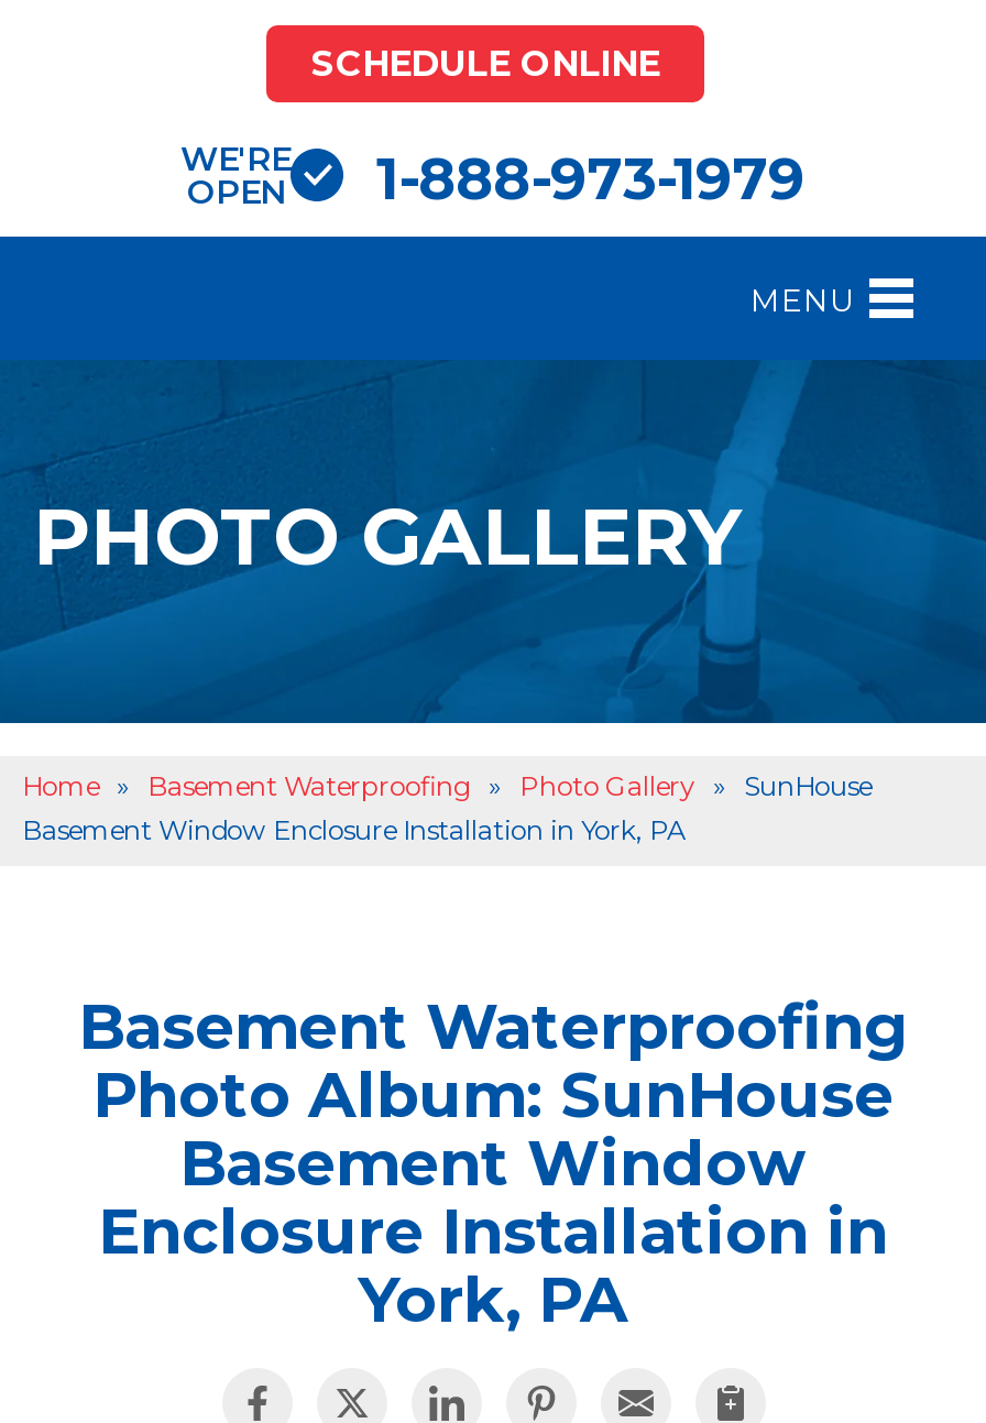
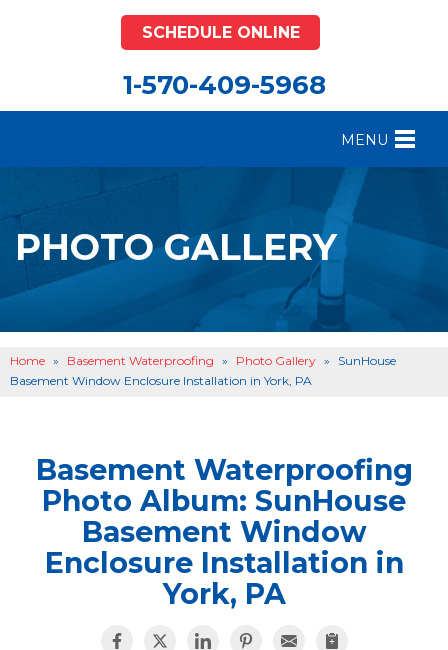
- WE'RE
- OPEN
- 1-888-973-1979
+ 1-570-409-5968
